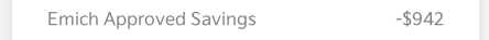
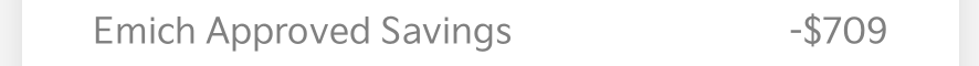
- -$942
+ -$709
